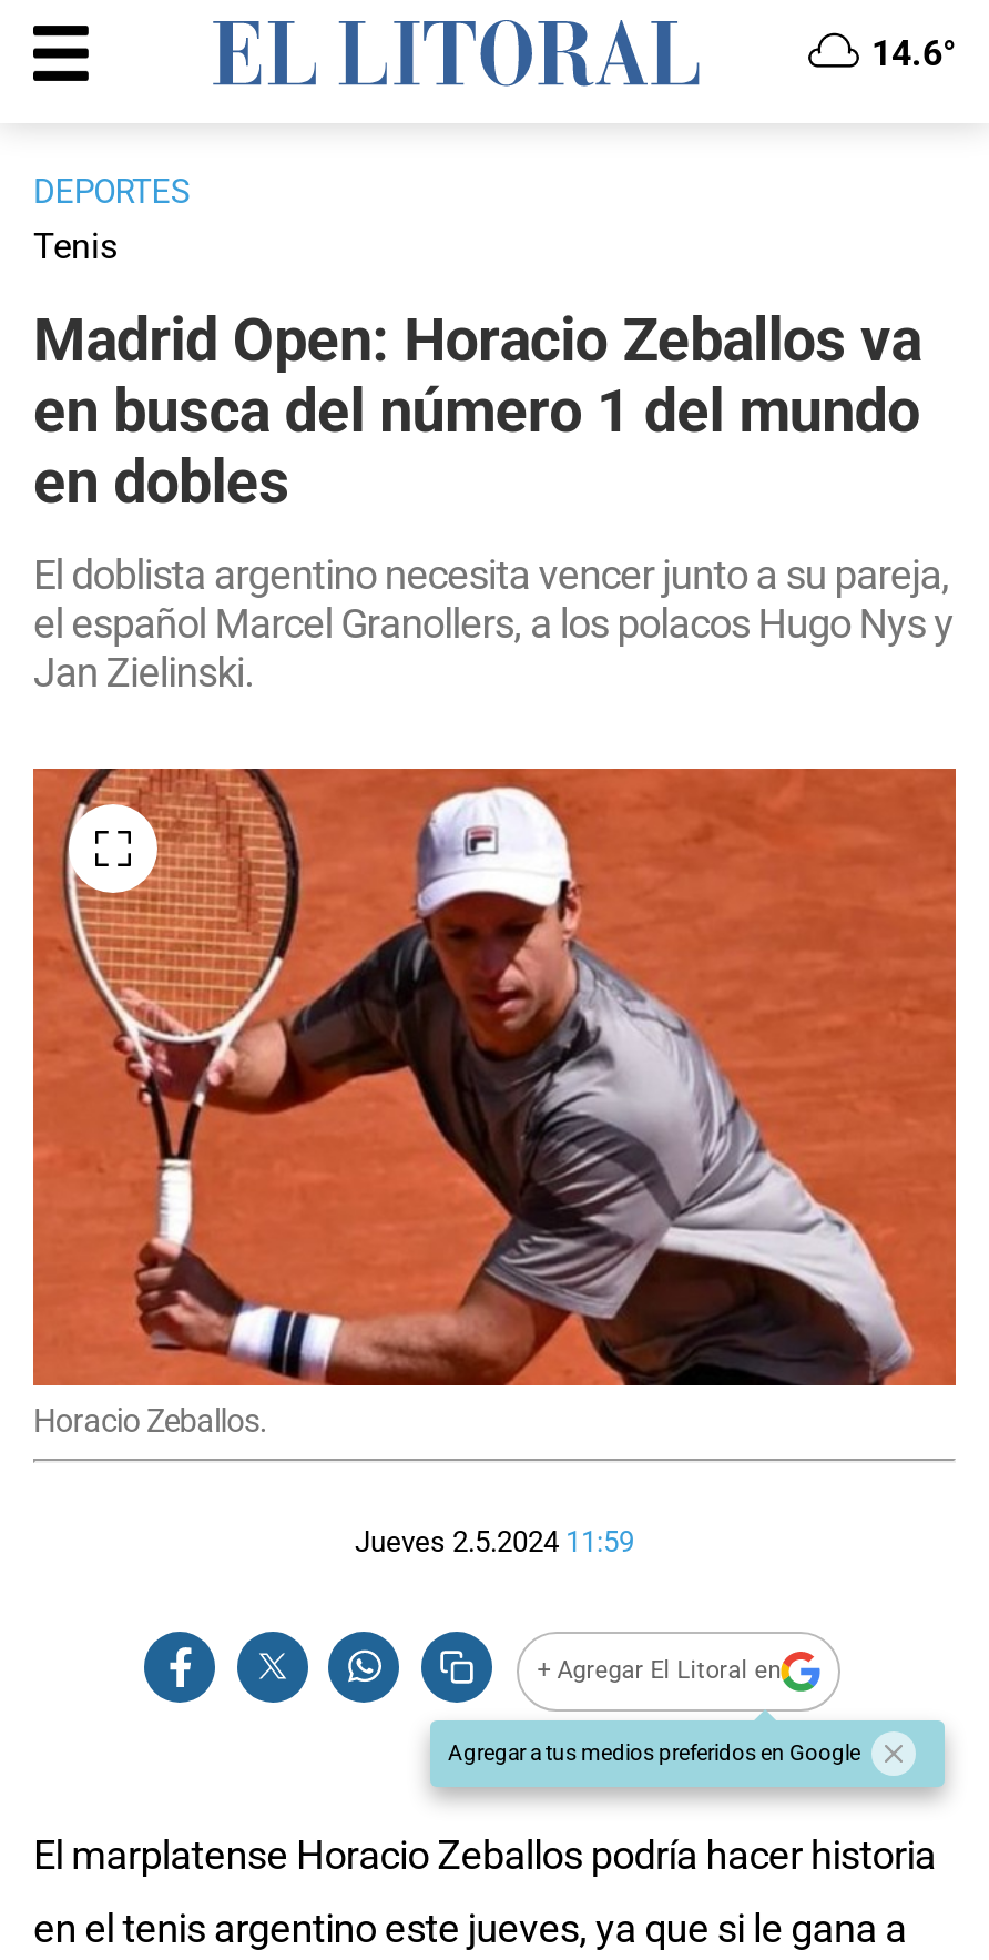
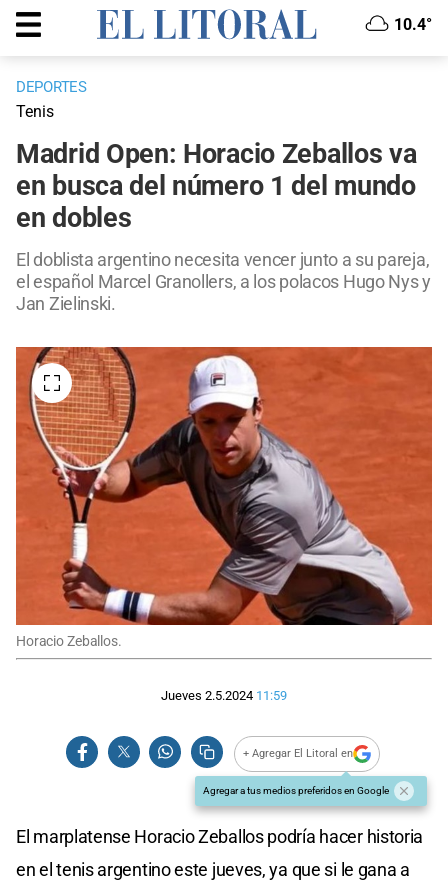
- 14.6°
+ 10.4°
